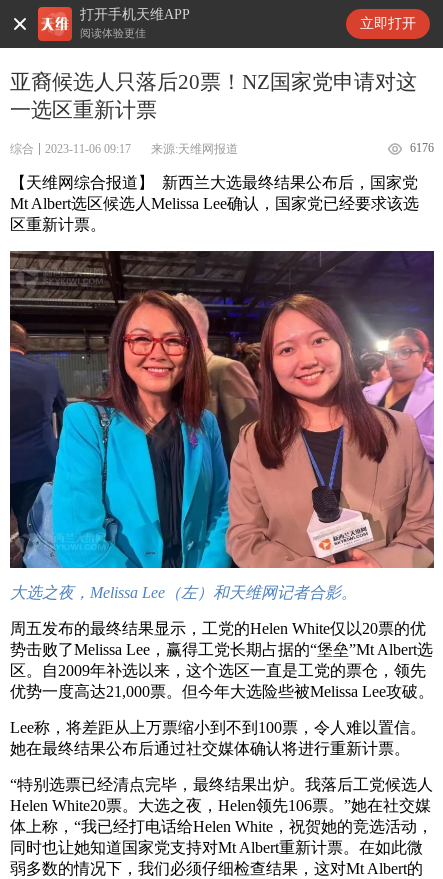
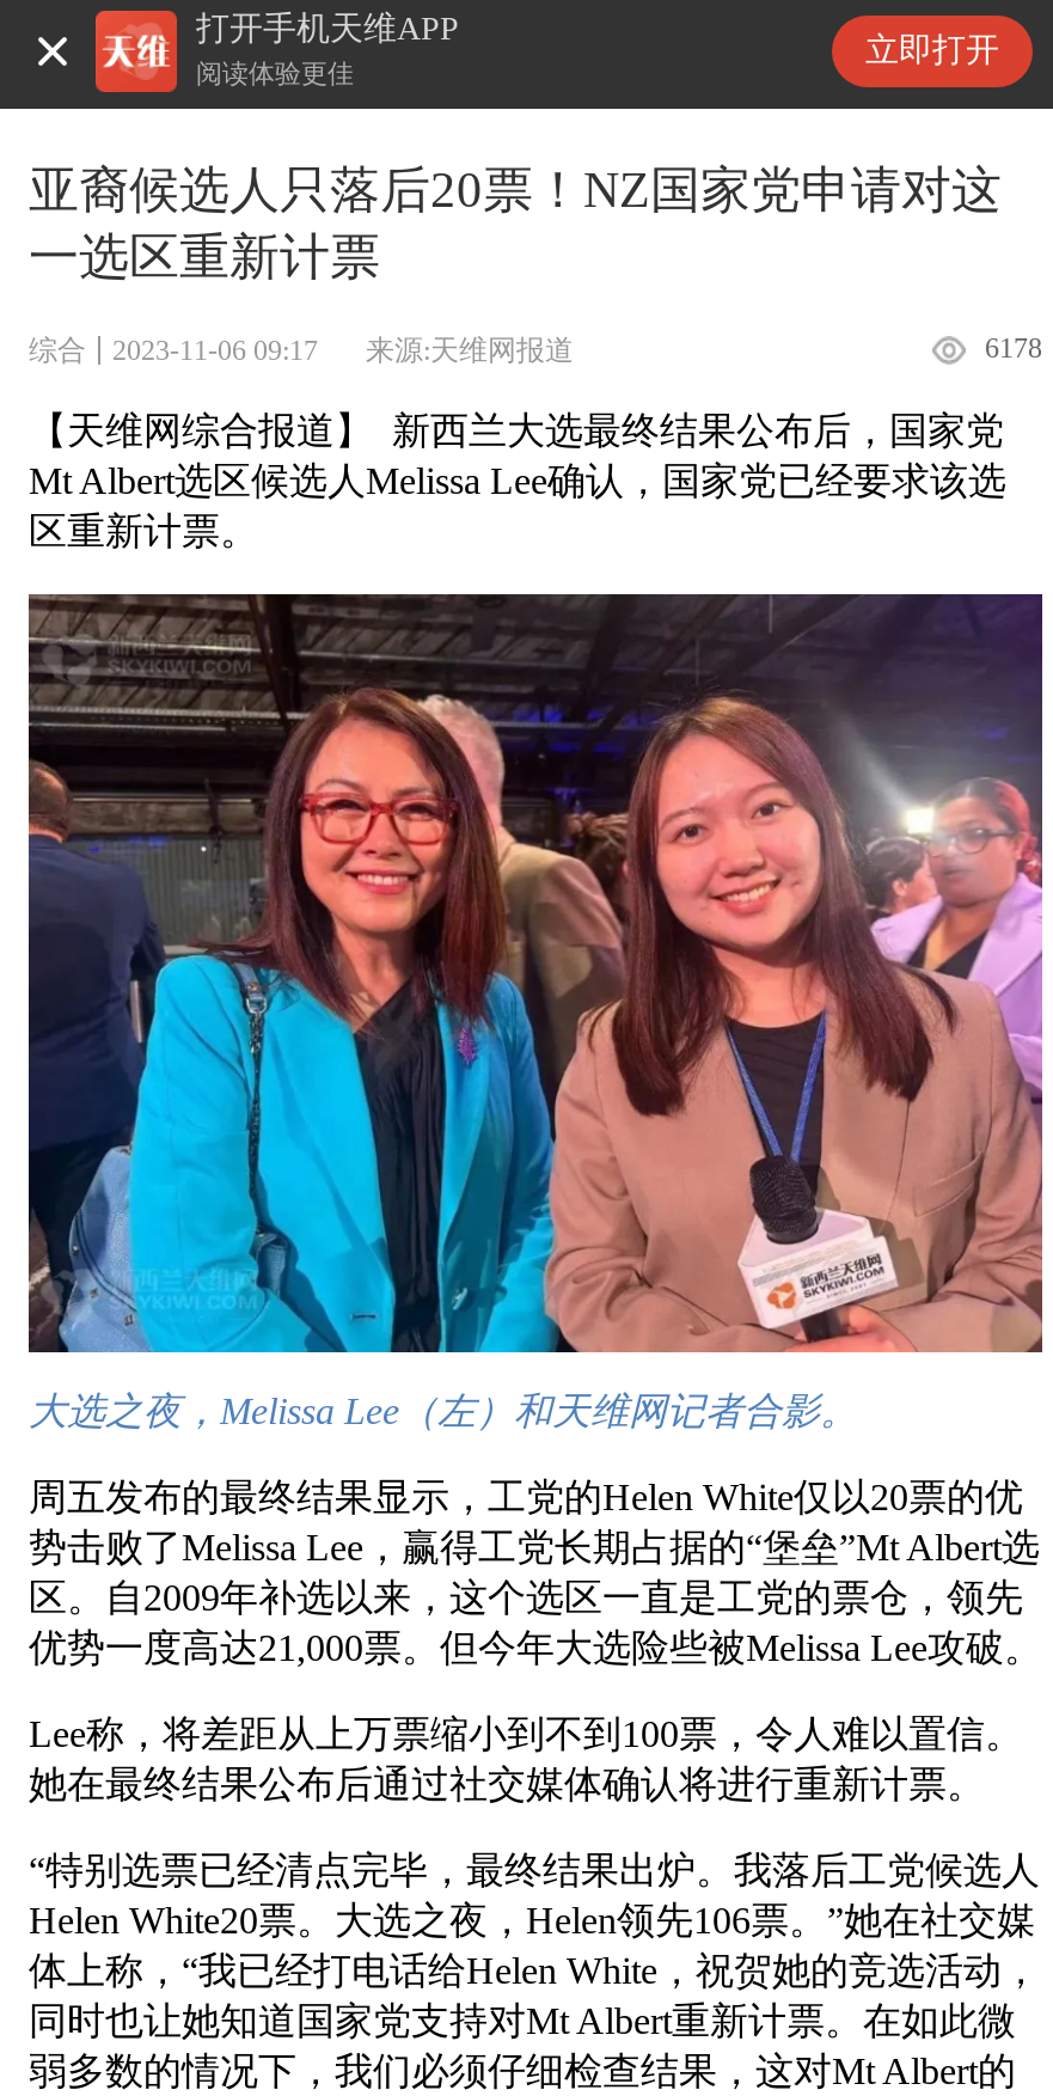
- 6176
+ 6178
